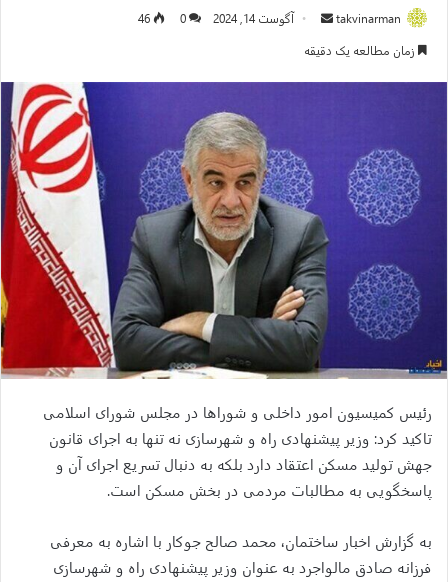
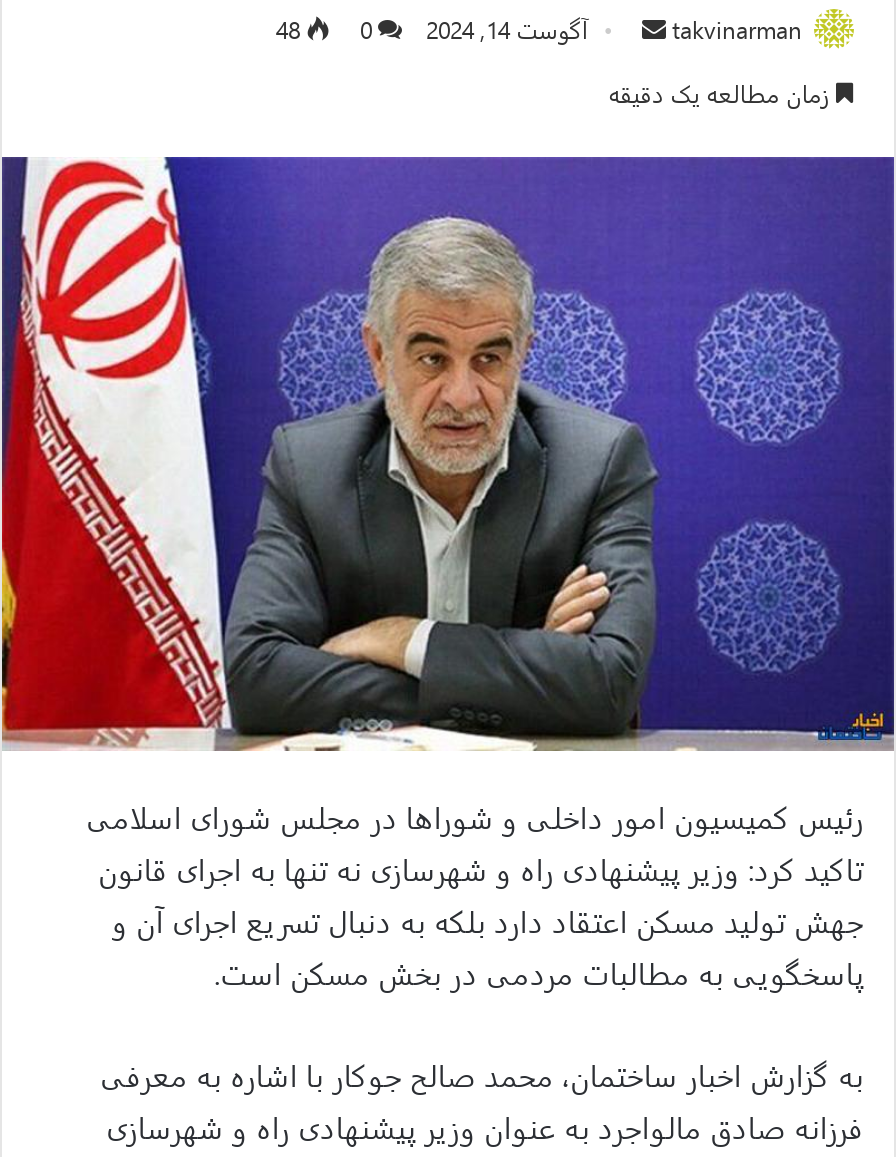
- 46 0
+ 48 0
